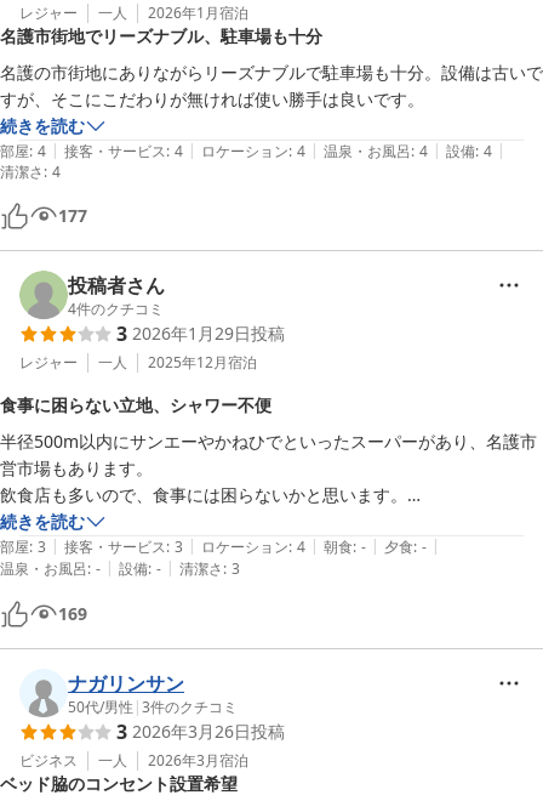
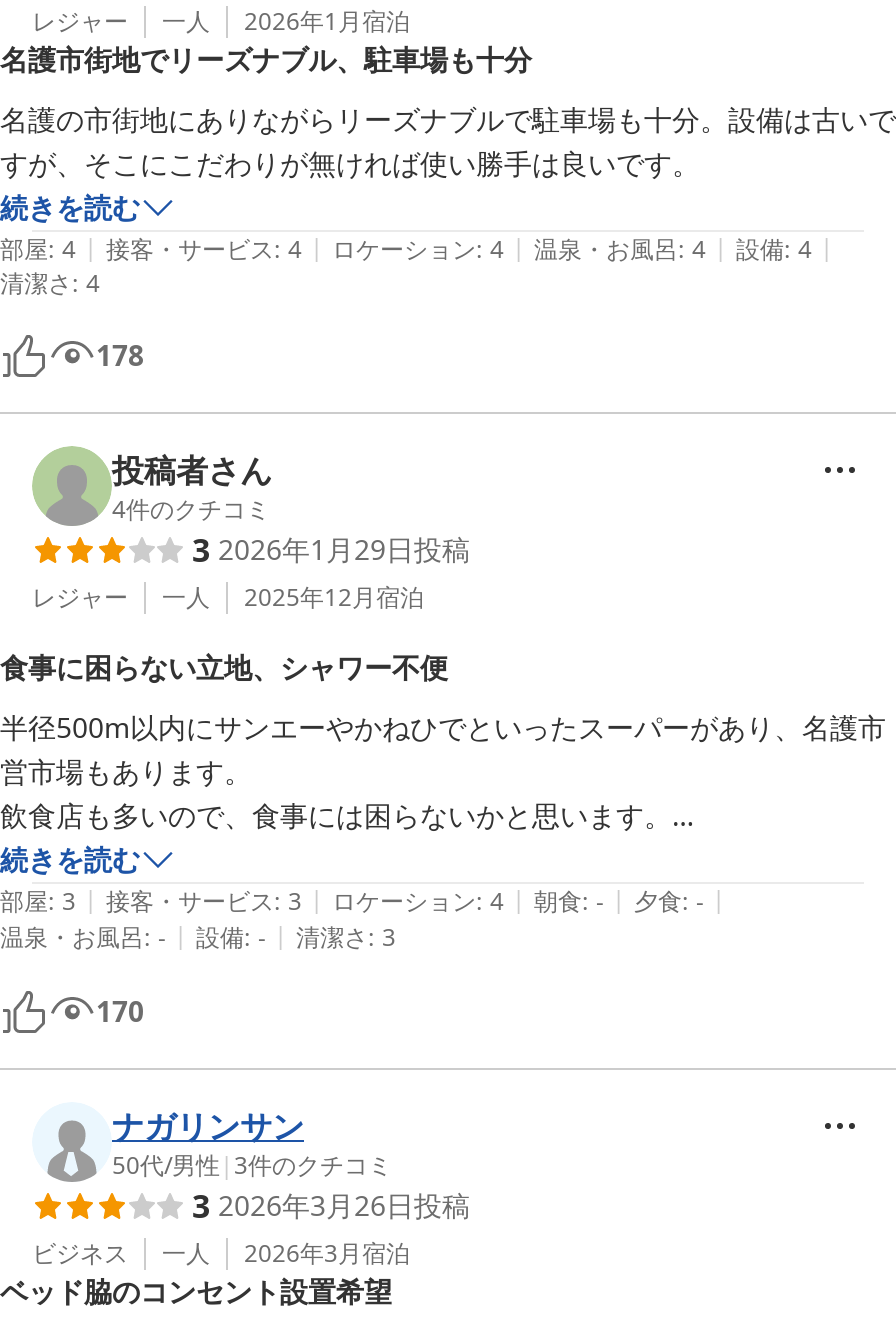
- 177
+ 178

- 169
+ 170
